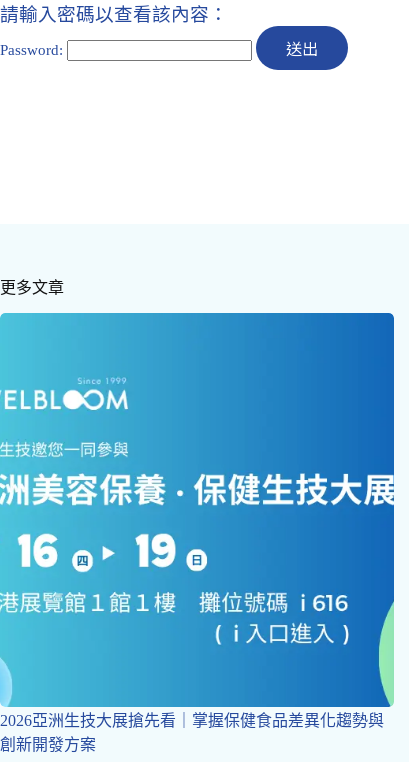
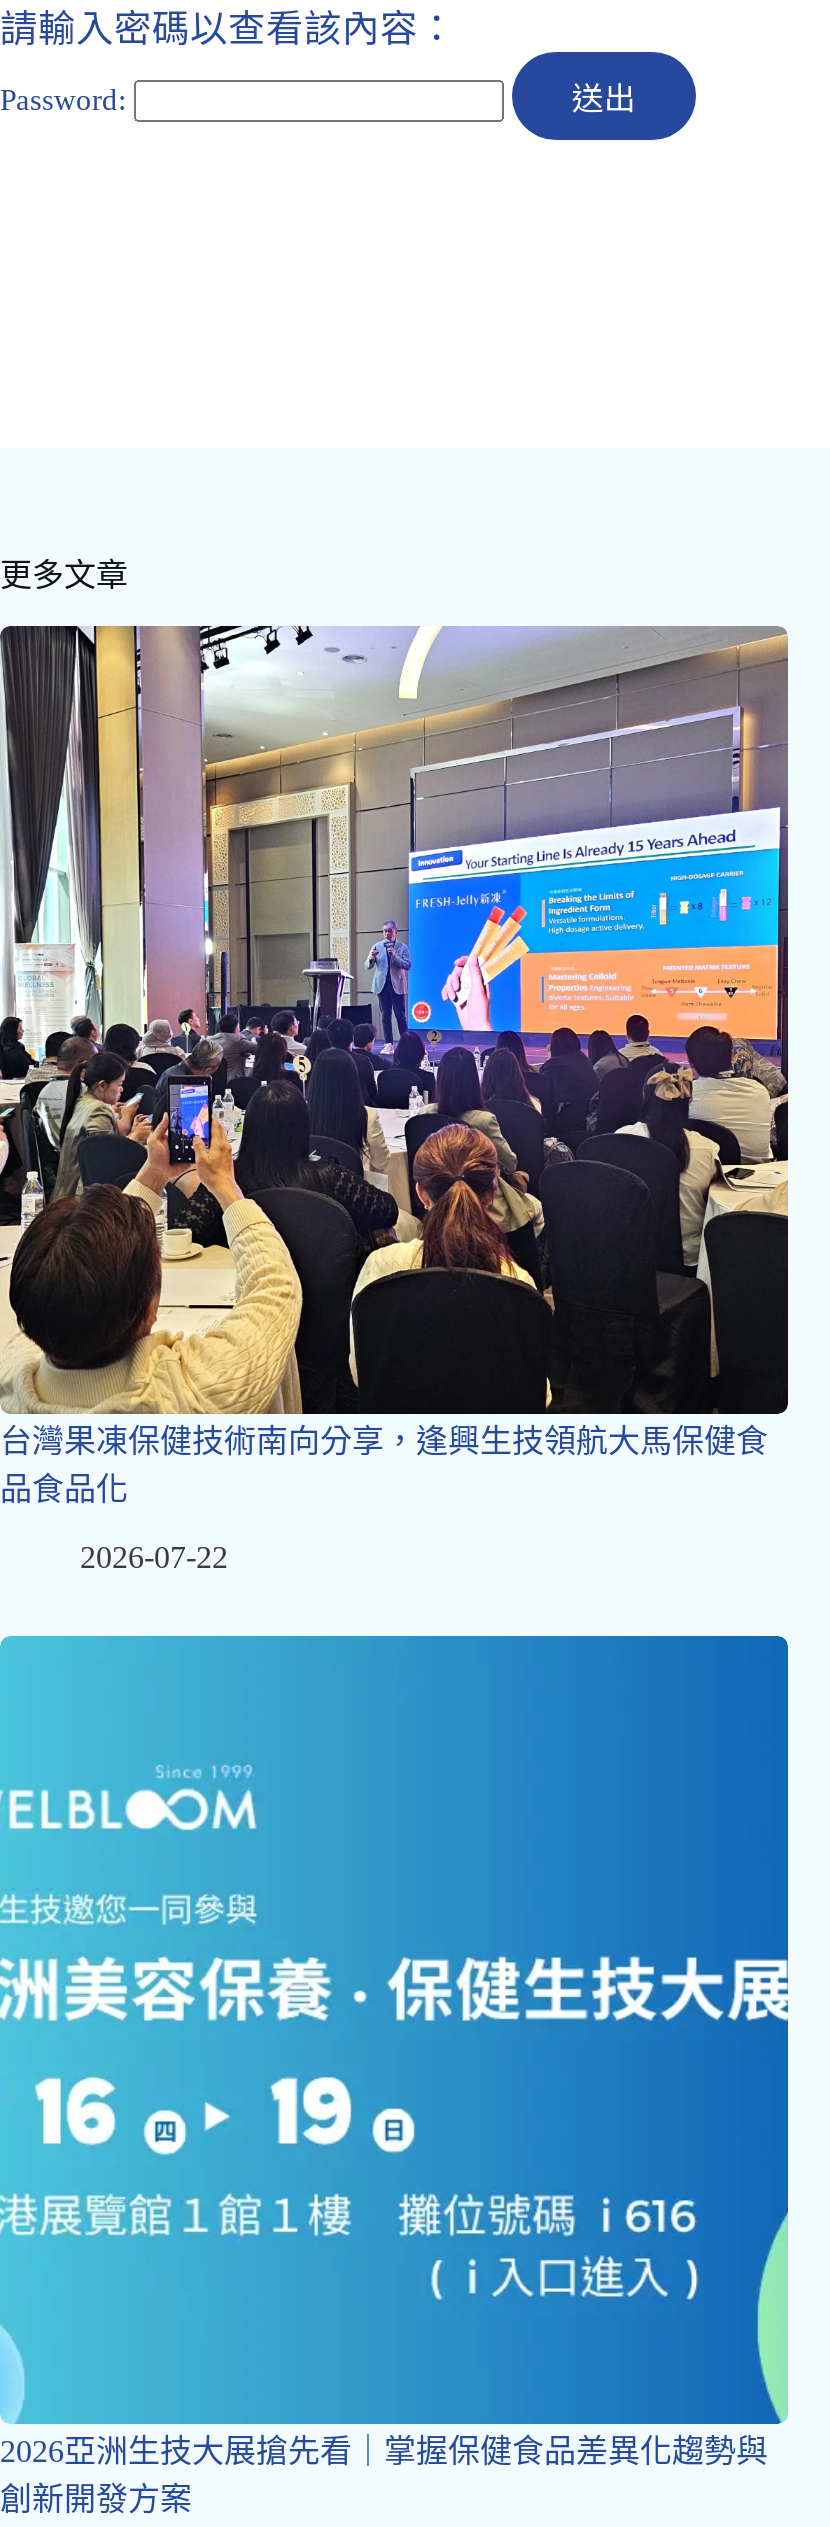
+ [image]
+ 台灣果凍保健技術南向分享，逢興生技領航大馬保健食
+ 品食品化
+ 2026-07-22
